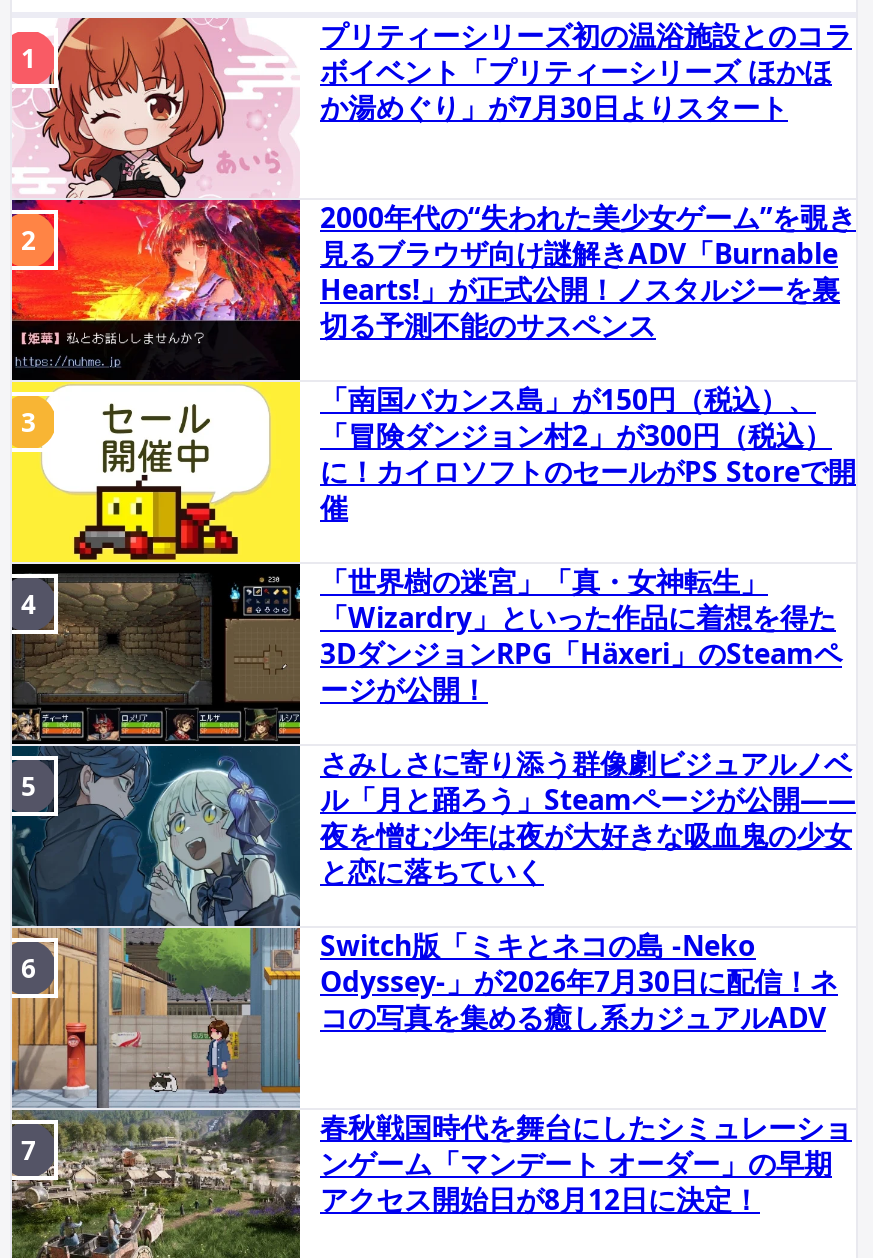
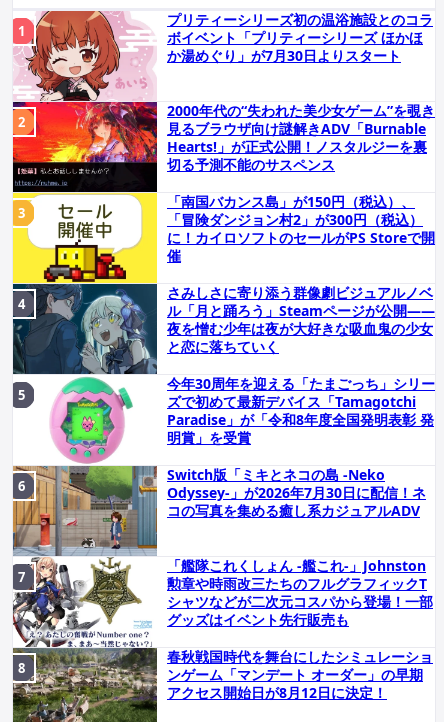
- [image]
- 「世界樹の迷宮」「真・女神転生」
- 「Wizardry」といった作品に着想を得た
- 3DダンジョンRPG「Häxeri」のSteamペ
- ージが公開！

moved up: さみしさに寄り添う群像劇ビジュアルノベ | ル「月と踊ろう」Steamページが公開―― | と恋に落ちていく

+ [image]
+ 今年30周年を迎える「たまごっち」シリー
+ ズで初めて最新デバイス「Tamagotchi
+ Paradise」が「令和8年度全国発明表彰 発
+ 明賞」を受賞

+ [image]
+ 「艦隊これくしょん -艦これ-」Johnston
+ 勲章や時雨改三たちのフルグラフィックT
+ シャツなどが二次元コスパから登場！一部
+ グッズはイベント先行販売も
